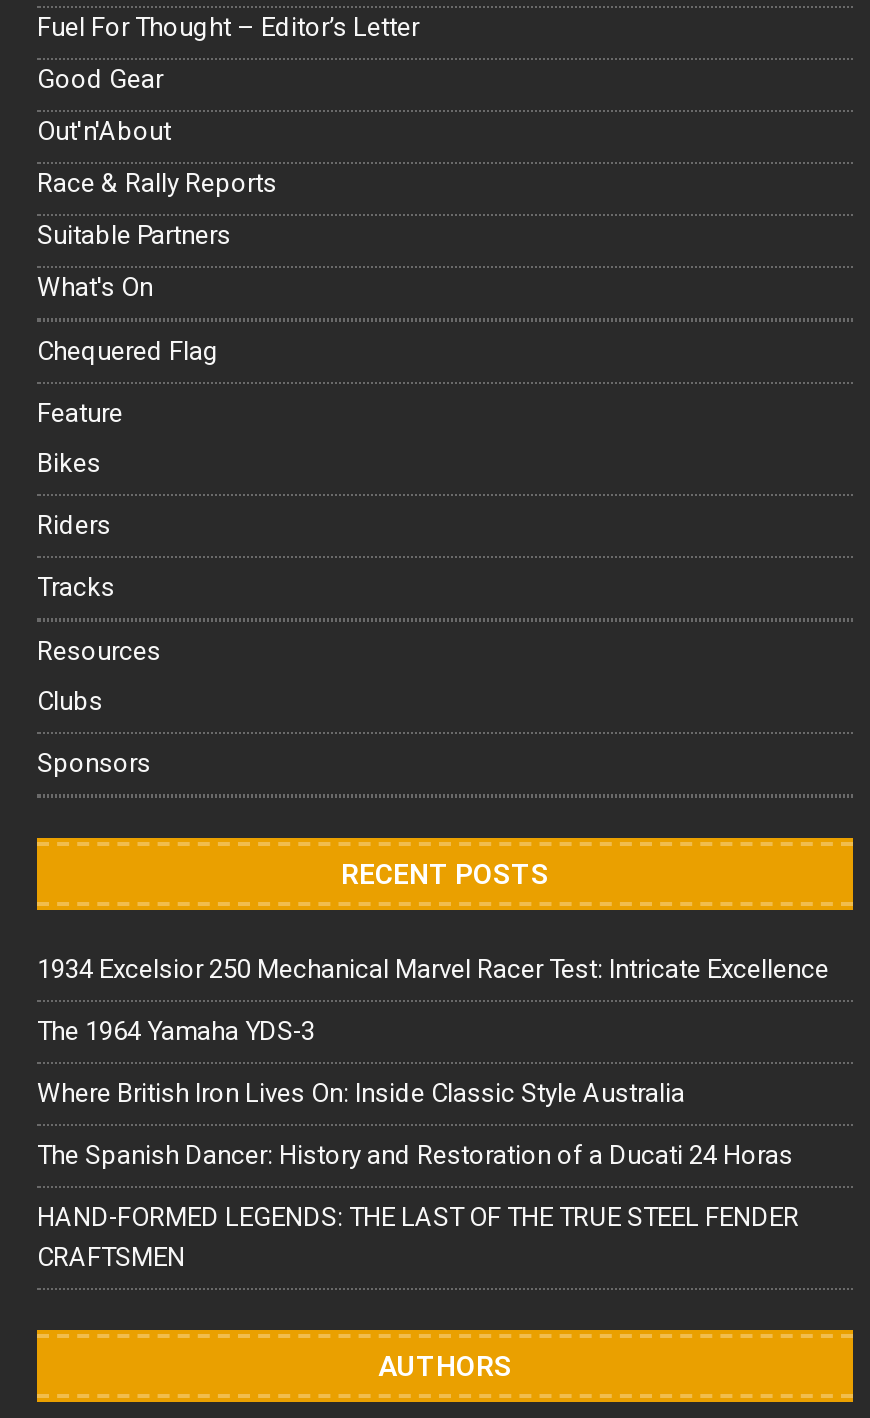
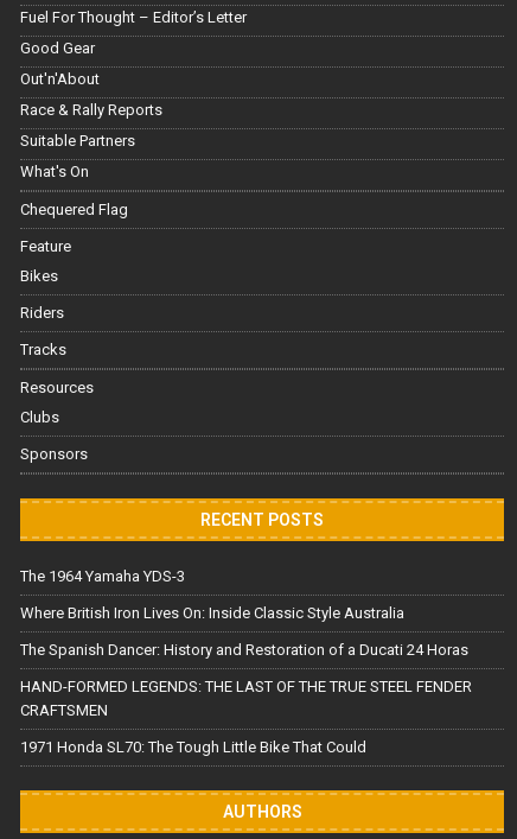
- 1934 Excelsior 250 Mechanical Marvel Racer Test: Intricate Excellence

moved up: The 1964 Yamaha YDS-3 | Where British Iron Lives On: Inside Classic Style Australia | The Spanish Dancer: History and Restoration of a Ducati 24 Horas | HAND-FORMED LEGENDS: THE LAST OF THE TRUE STEEL FENDER | CRAFTSMEN

+ 1971 Honda SL70: The Tough Little Bike That Could
